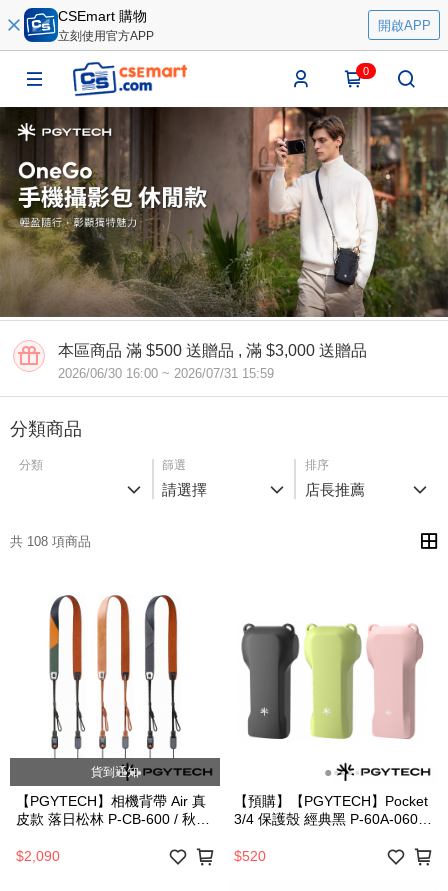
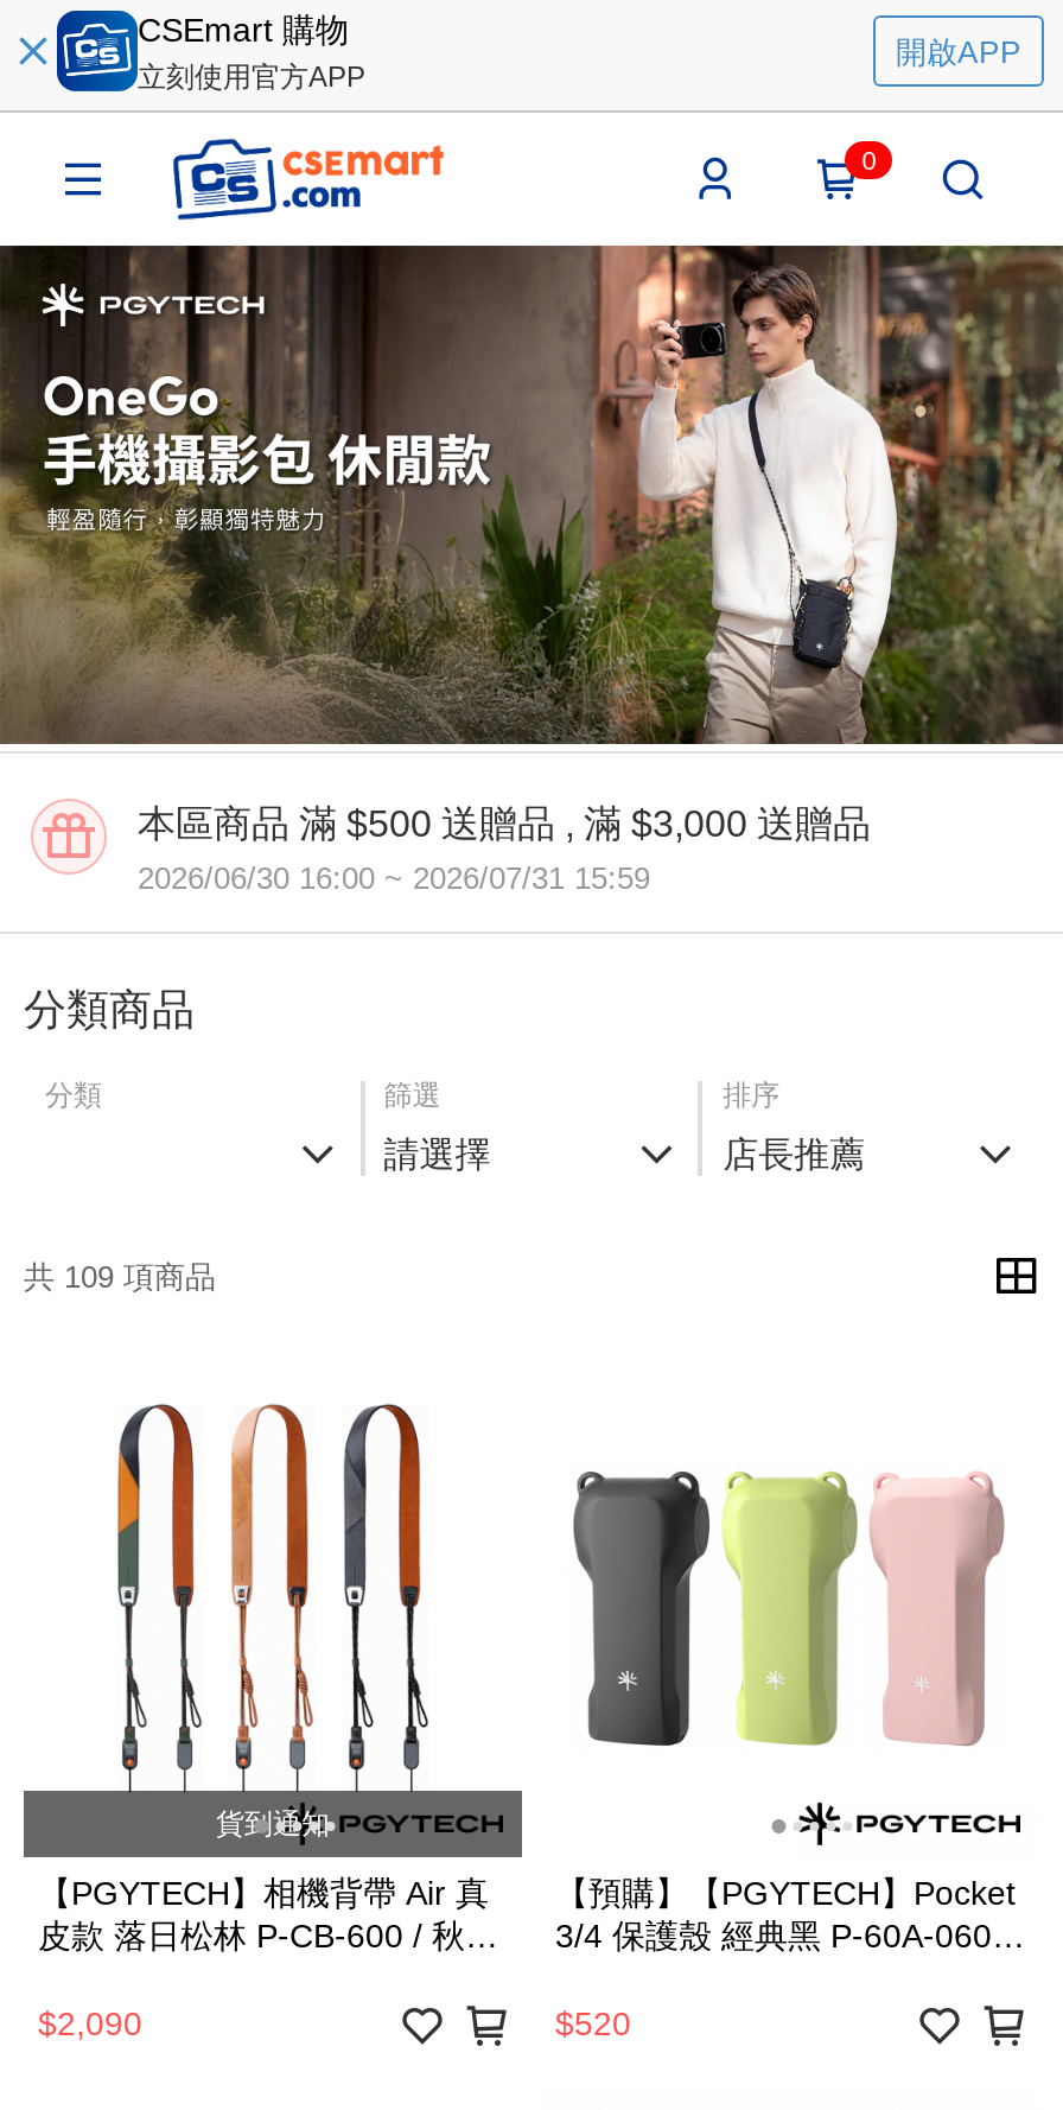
- 共 108 項商品
+ 共 109 項商品
